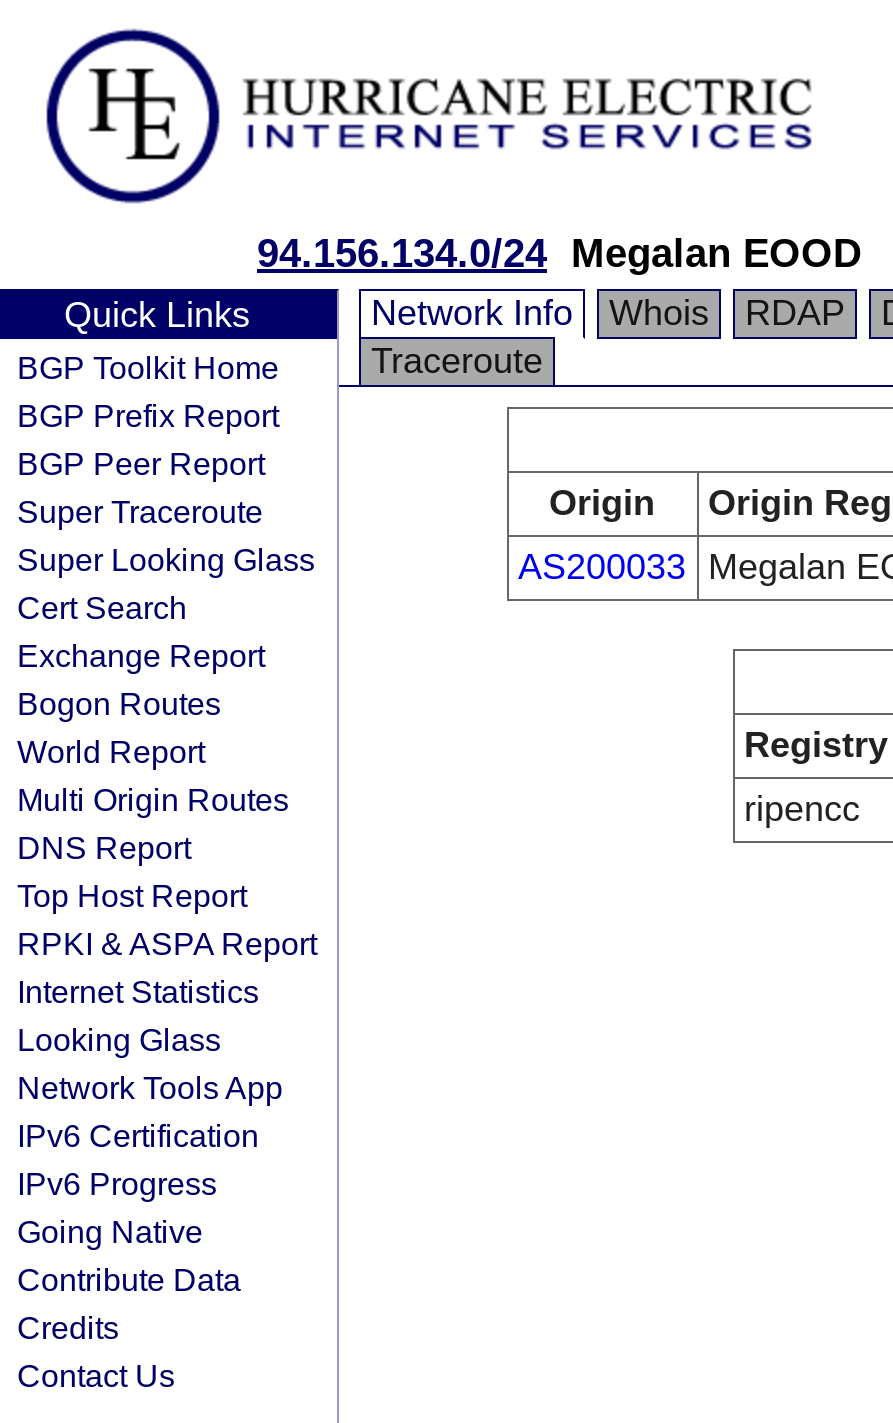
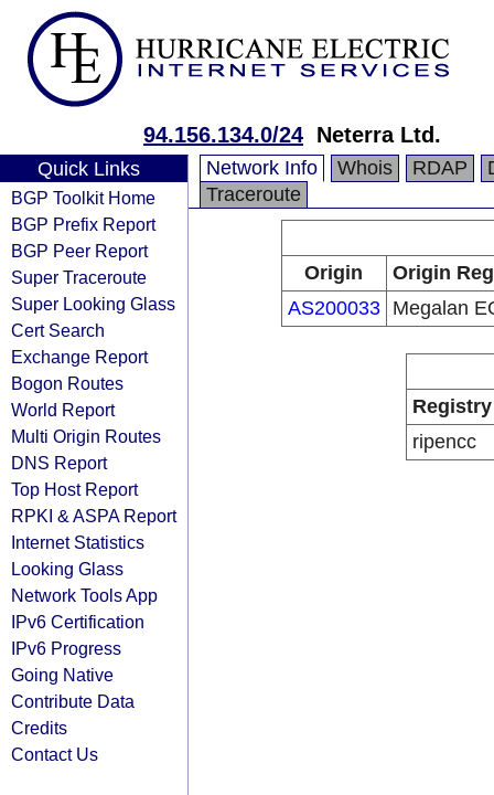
- 94.156.134.0/24 Megalan EOOD
+ 94.156.134.0/24 Neterra Ltd.
